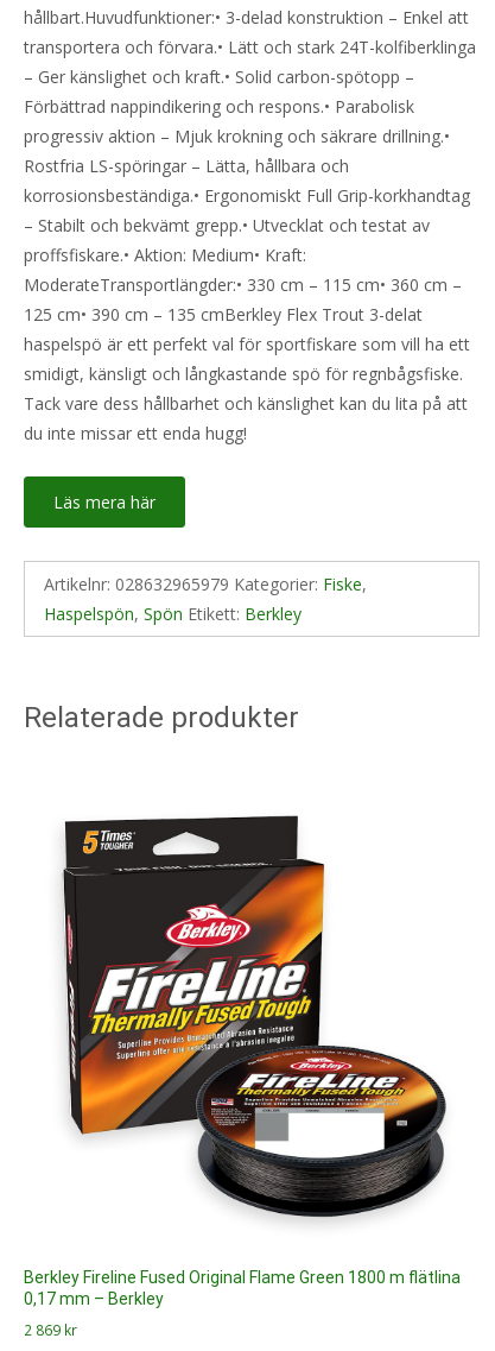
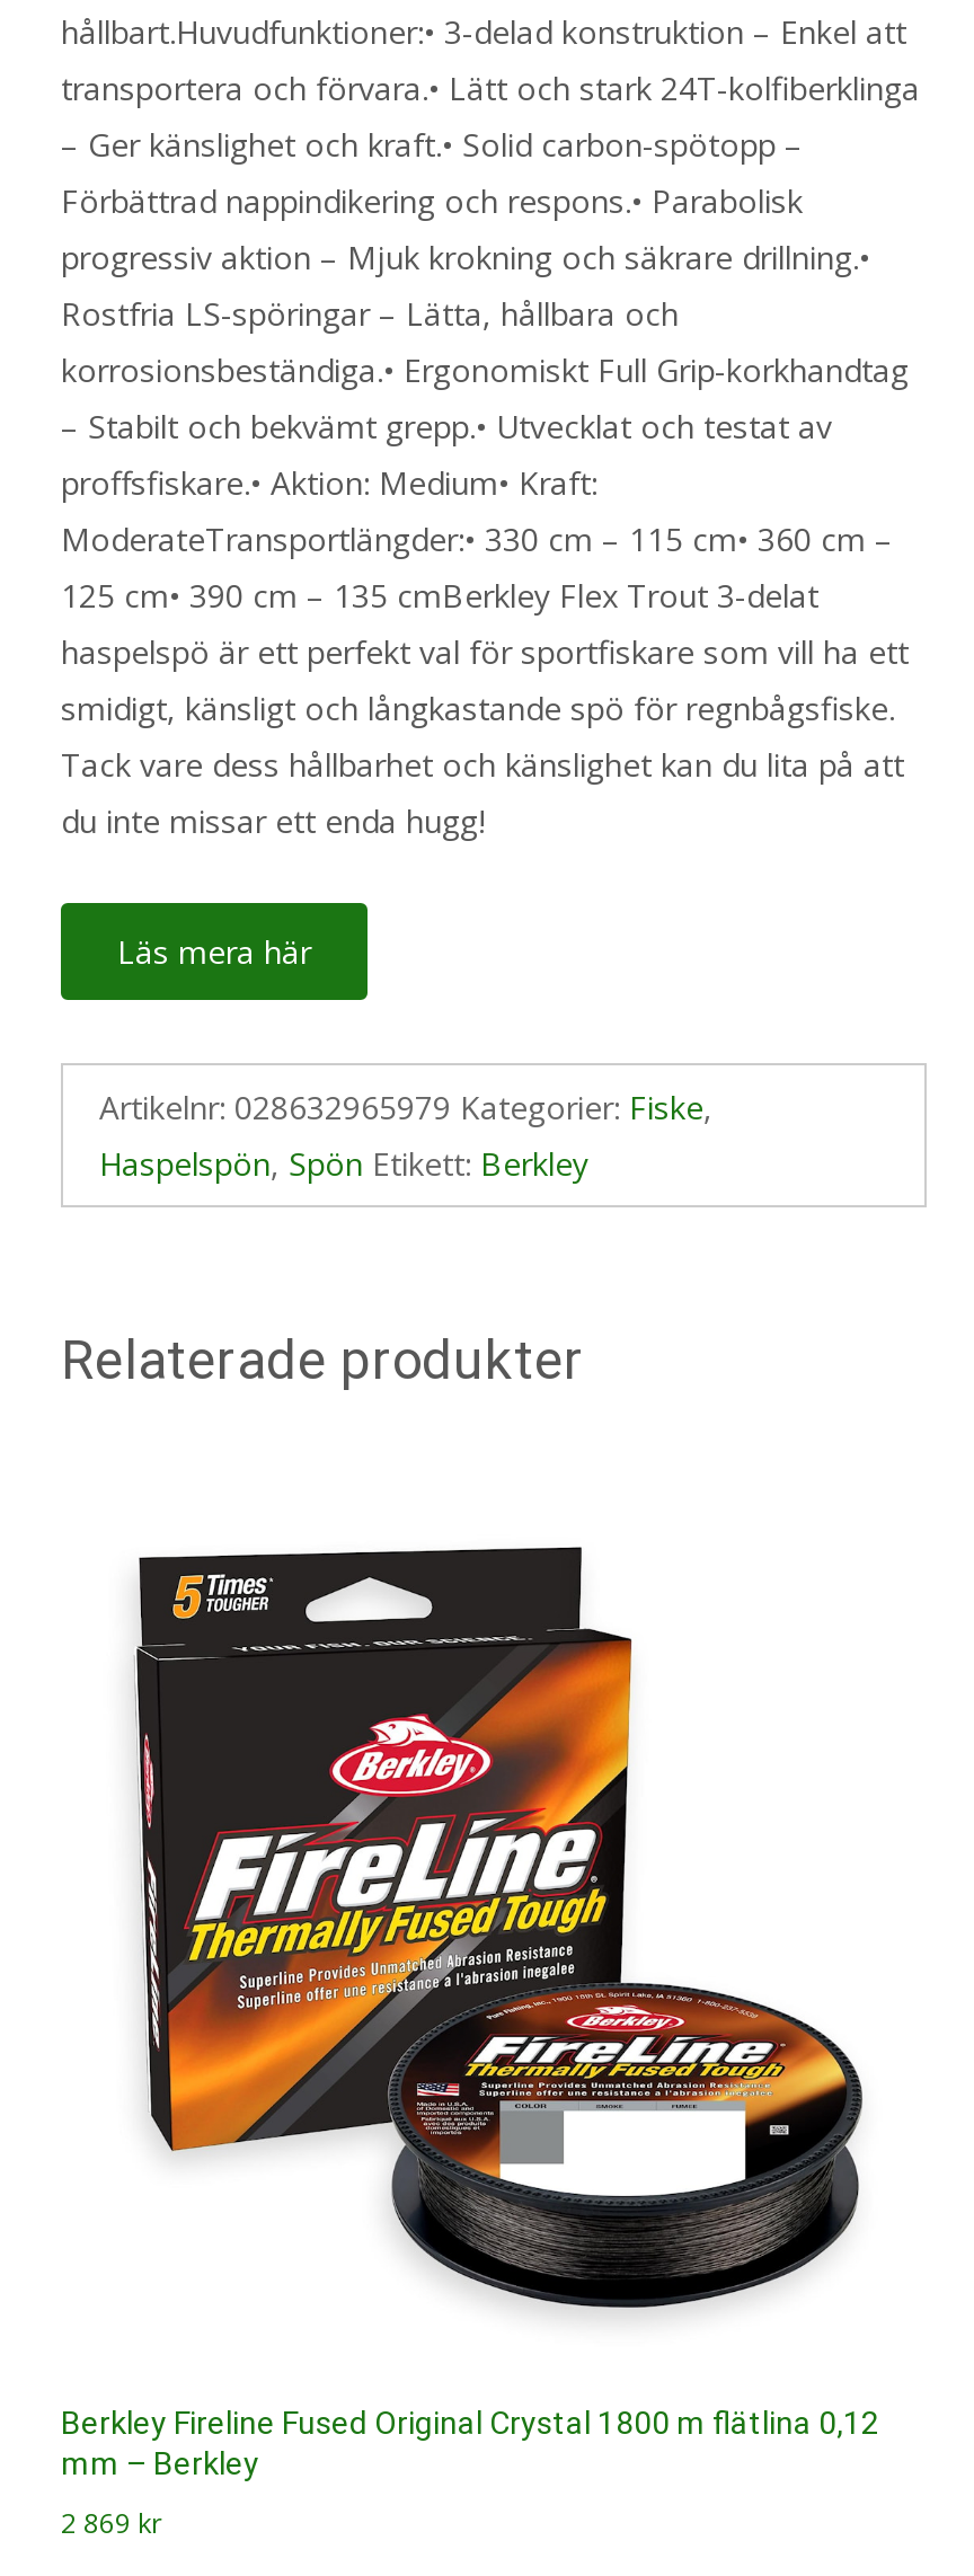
- Berkley Fireline Fused Original Flame Green 1800 m flätlina
- 0,17 mm – Berkley
+ Berkley Fireline Fused Original Crystal 1800 m flätlina 0,12
+ mm – Berkley
